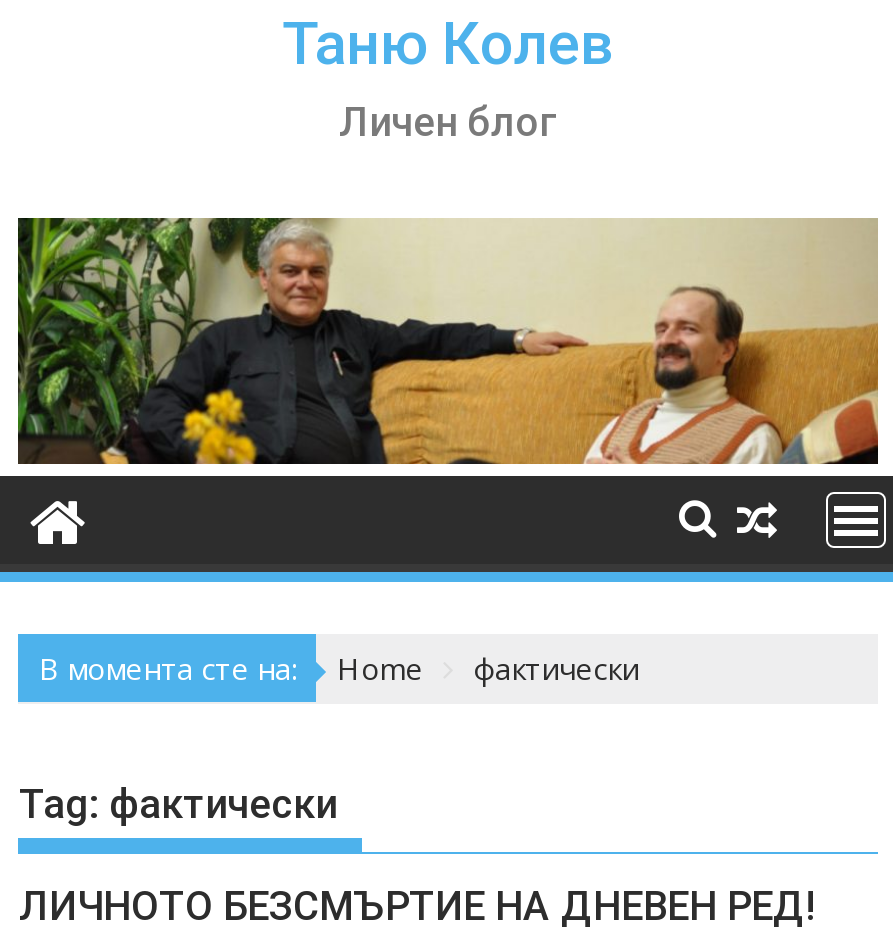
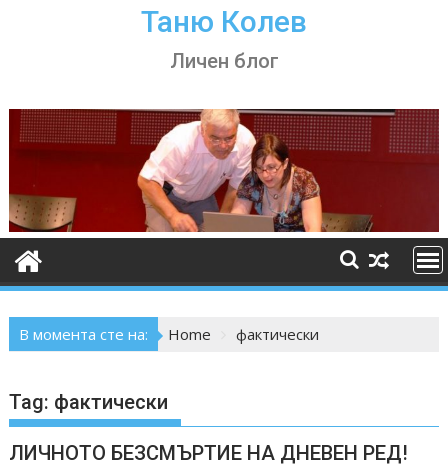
- [image]
+ [image]
